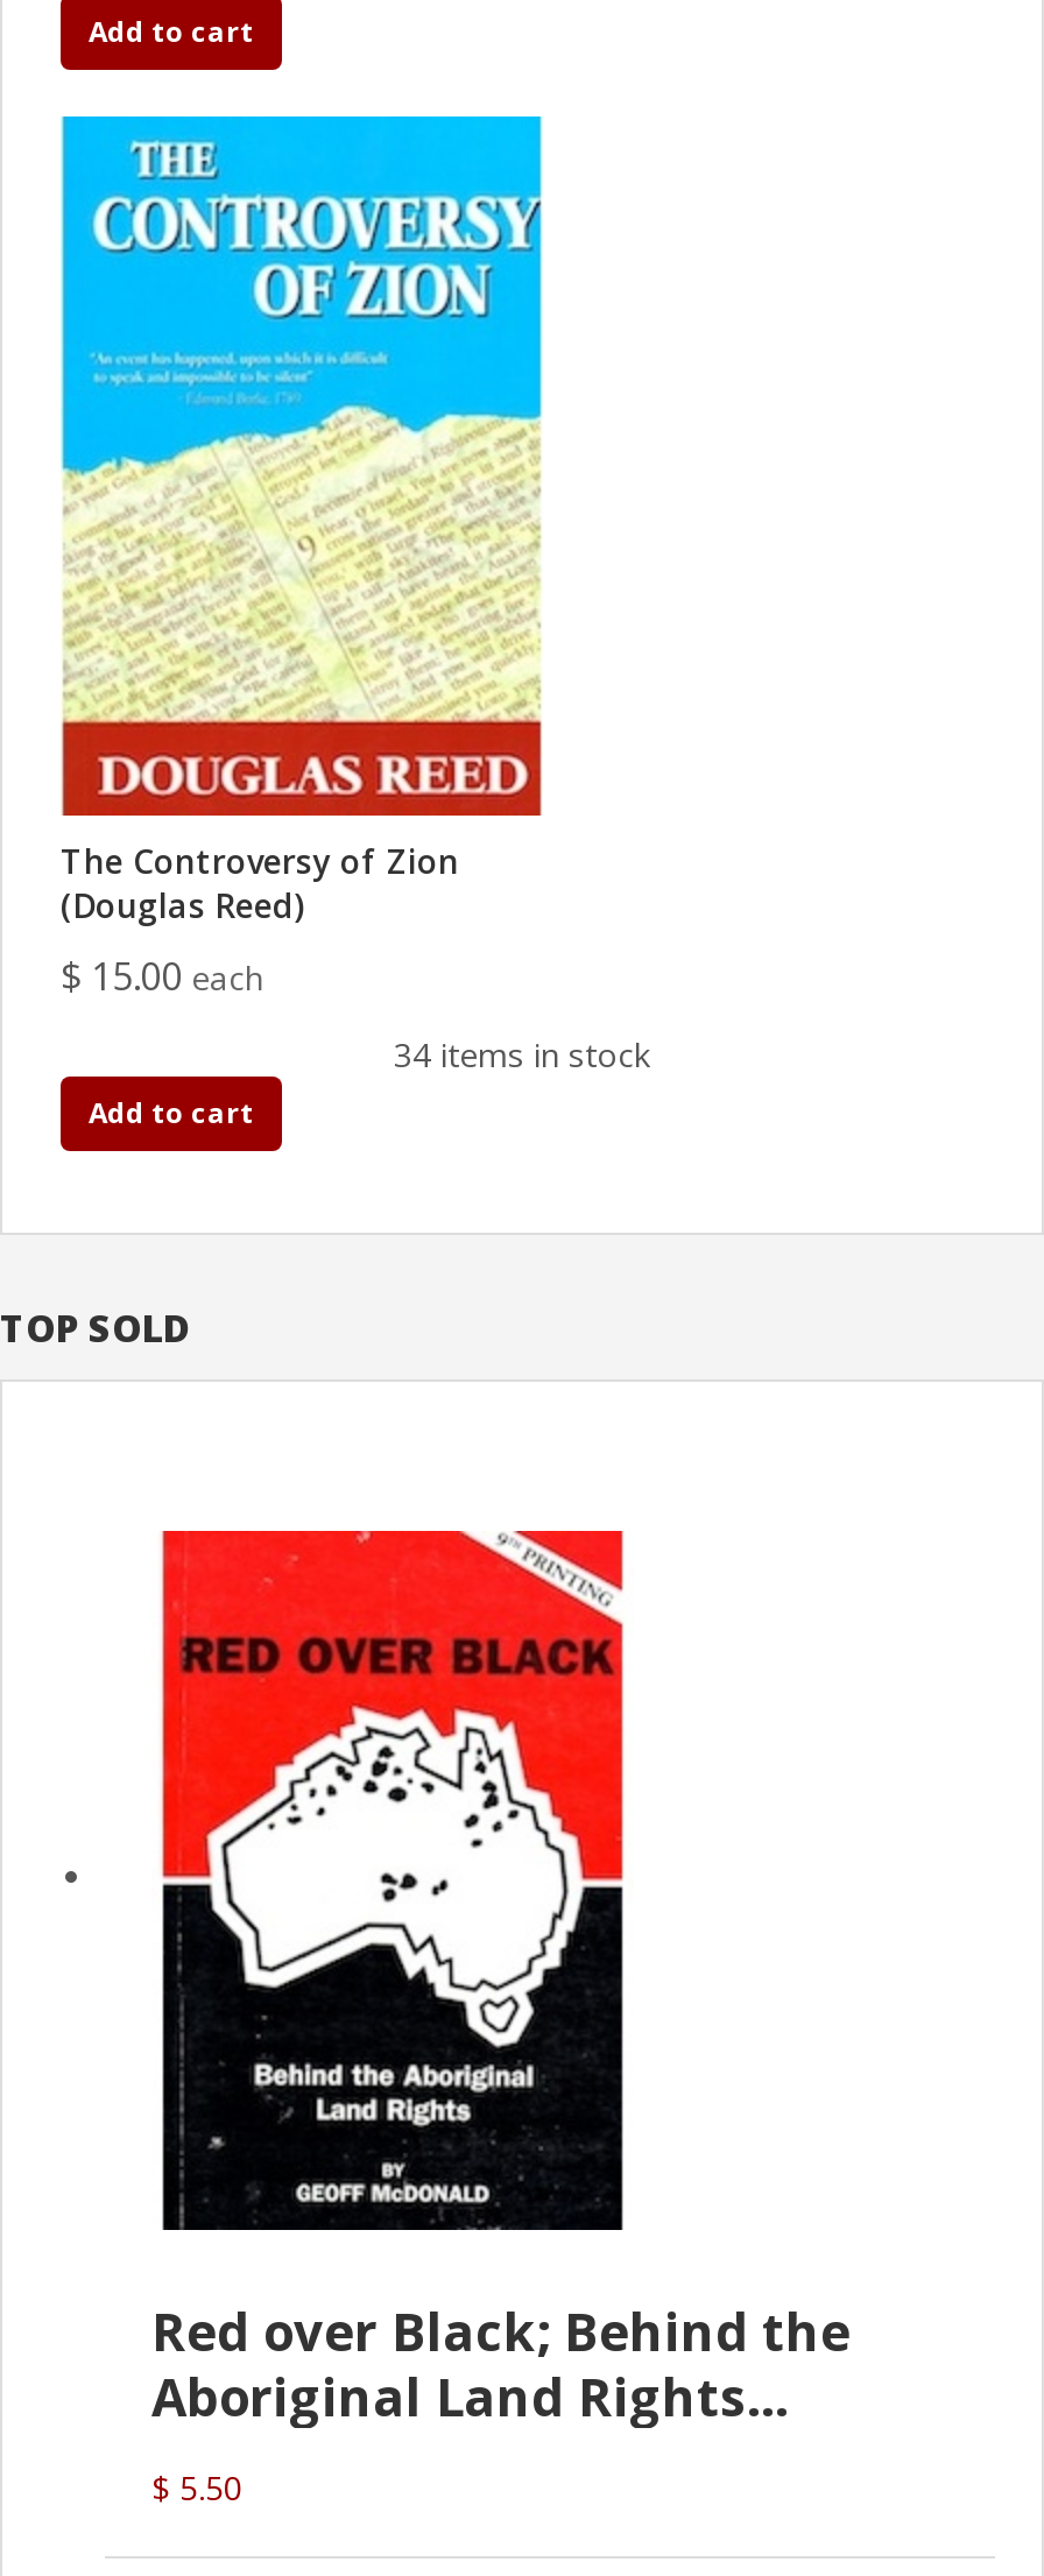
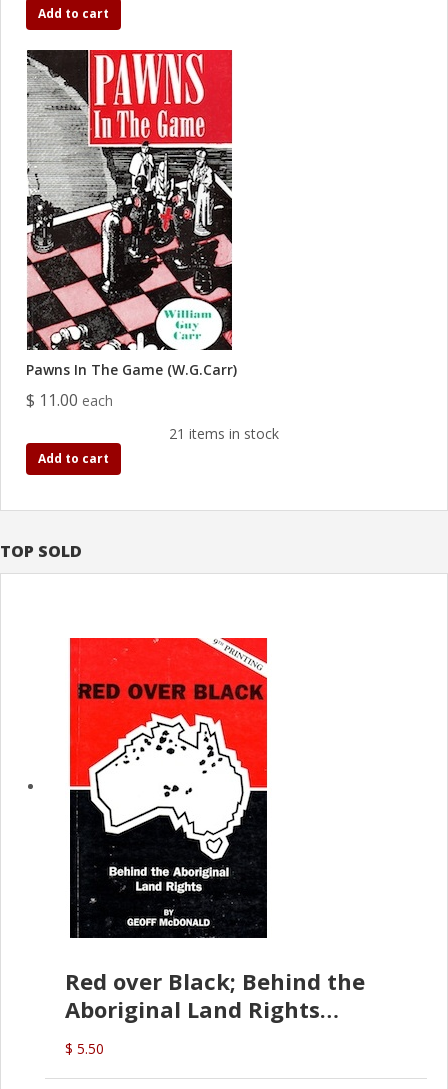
- [image]
- The Controversy of Zion
- (Douglas Reed)
+ [image]
+ Pawns In The Game (W.G.Carr)

- $ 15.00 each
+ $ 11.00 each

- 34 items in stock
+ 21 items in stock
